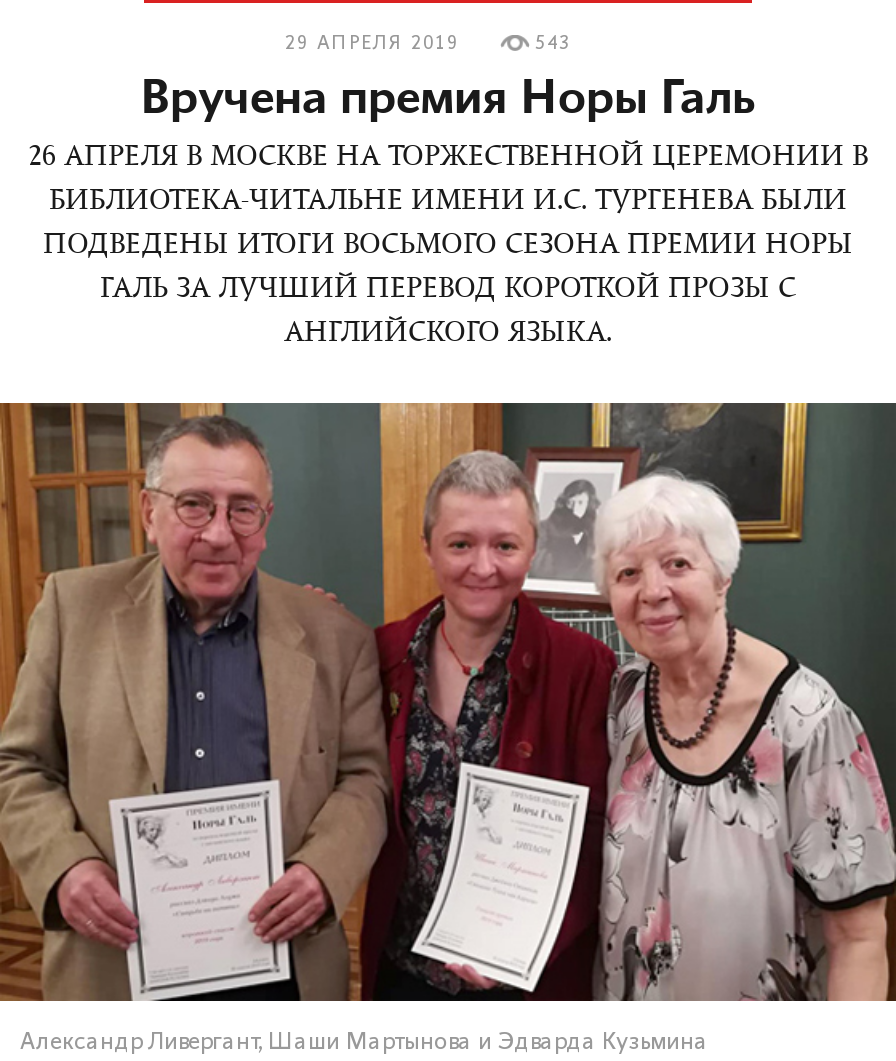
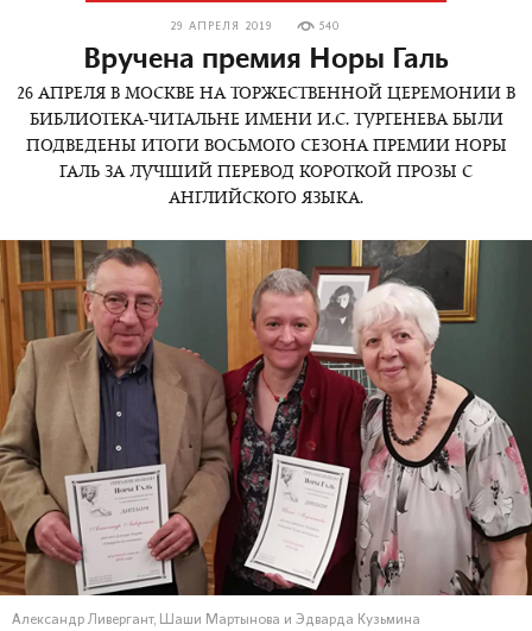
- 543
+ 540
